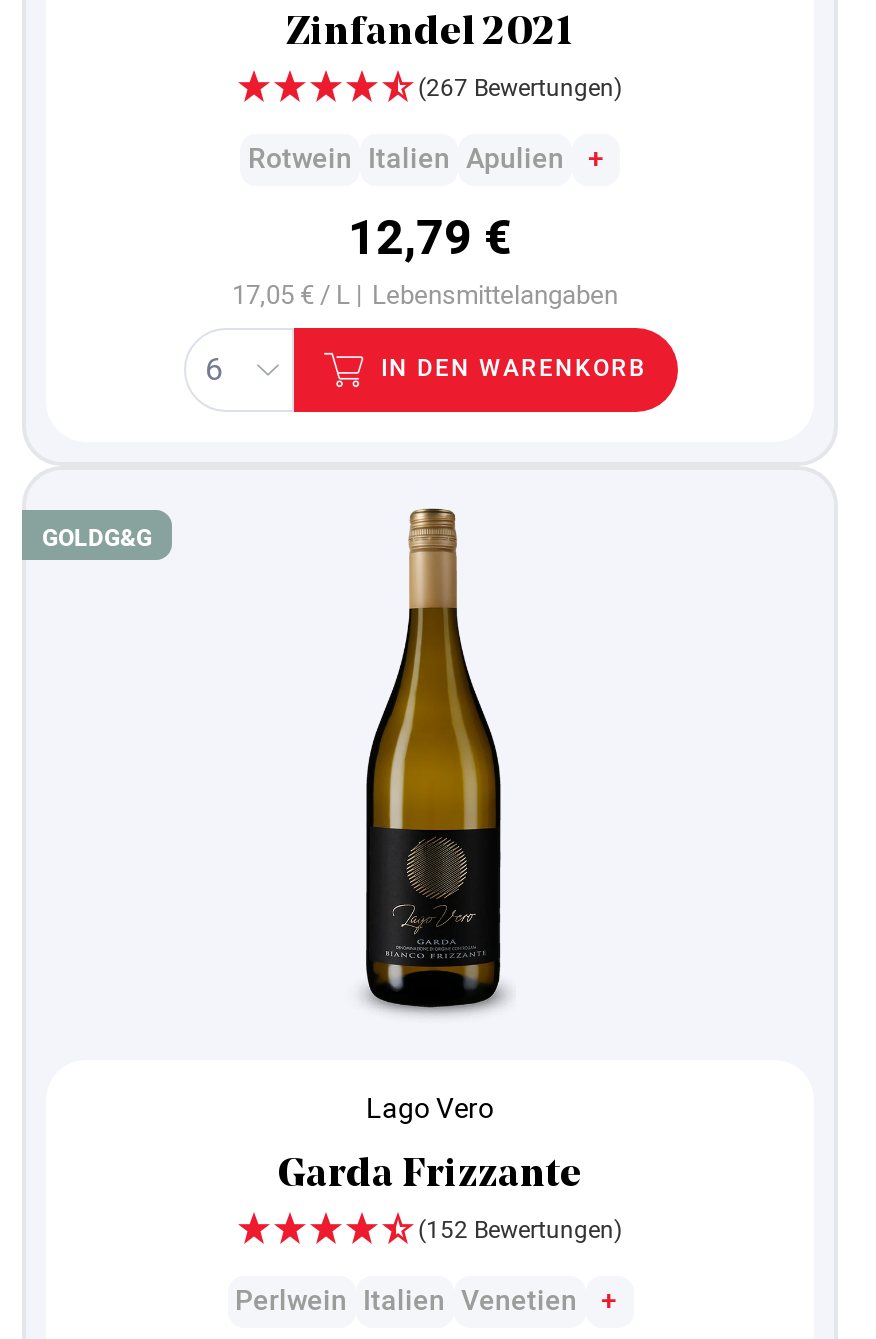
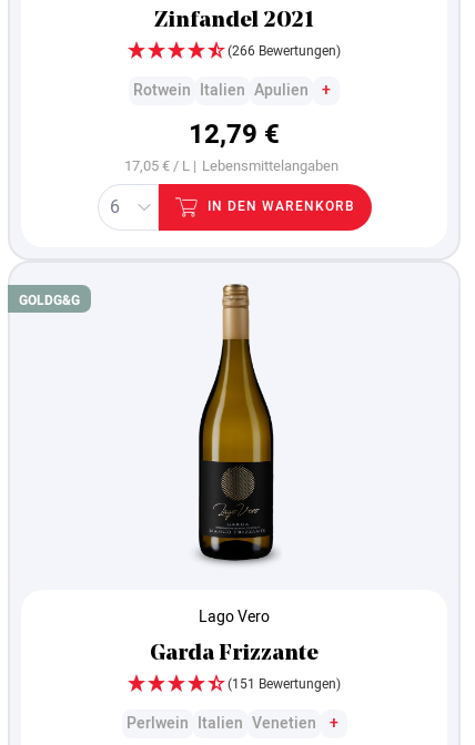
- (267 Bewertungen)
+ (266 Bewertungen)

- (152 Bewertungen)
+ (151 Bewertungen)
